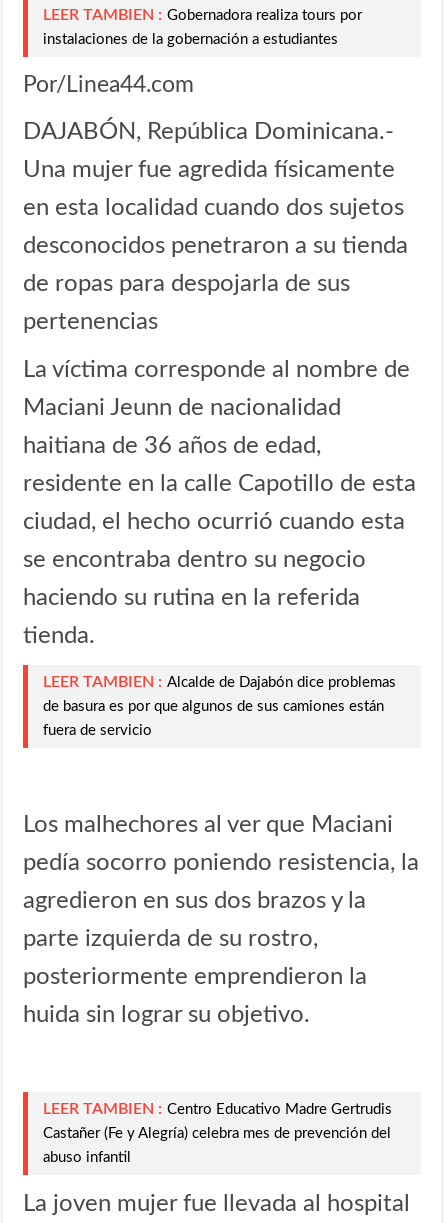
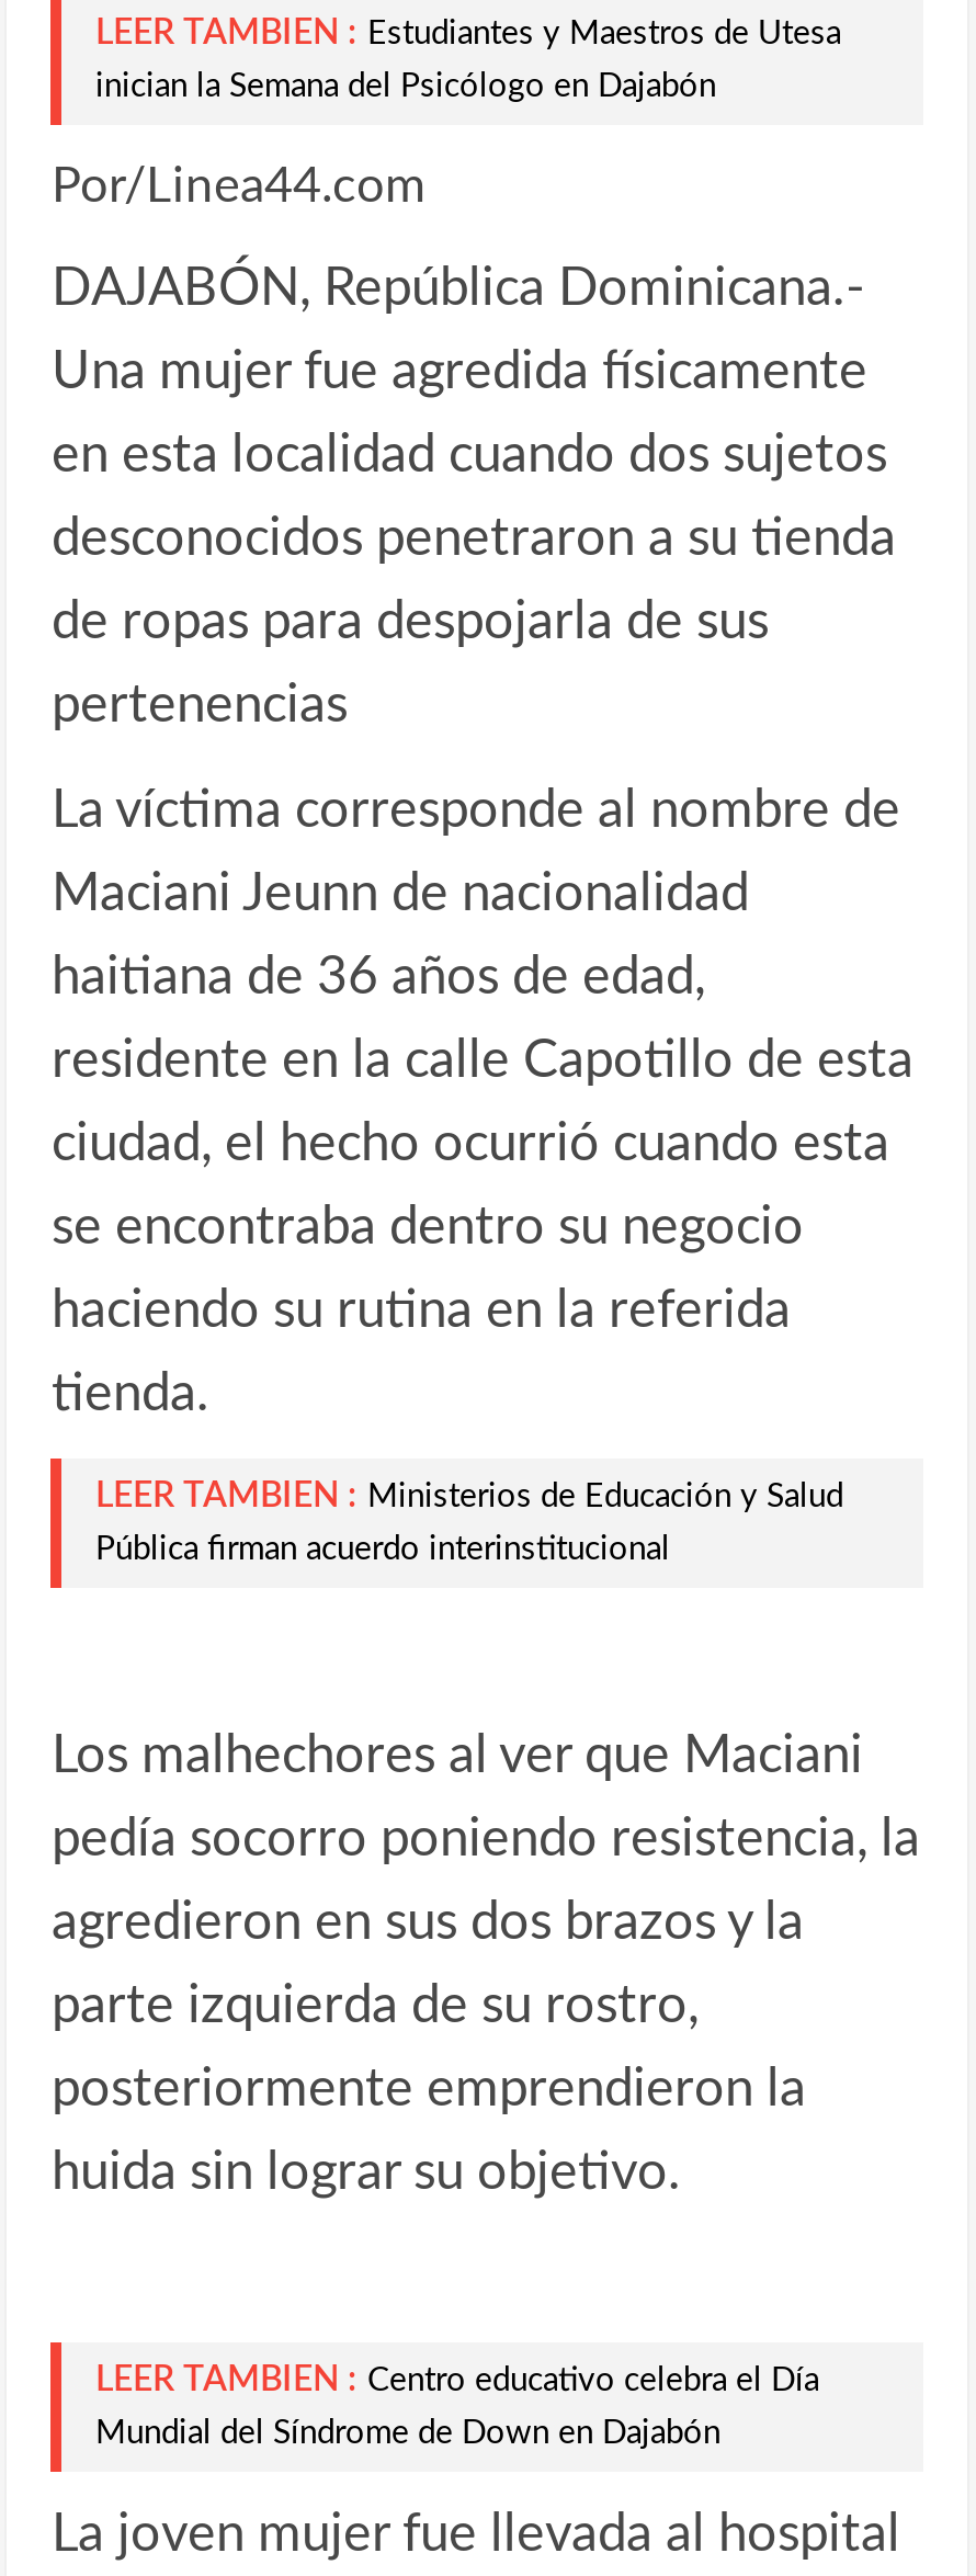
- LEER TAMBIEN : Gobernadora realiza tours por
+ LEER TAMBIEN : Estudiantes y Maestros de Utesa

- instalaciones de la gobernación a estudiantes
+ inician la Semana del Psicólogo en Dajabón

- LEER TAMBIEN : Alcalde de Dajabón dice problemas
- de basura es por que algunos de sus camiones están
- fuera de servicio
+ LEER TAMBIEN : Ministerios de Educación y Salud
+ Pública firman acuerdo interinstitucional

- LEER TAMBIEN : Centro Educativo Madre Gertrudis
- Castañer (Fe y Alegría) celebra mes de prevención del
- abuso infantil
+ LEER TAMBIEN : Centro educativo celebra el Día
+ Mundial del Síndrome de Down en Dajabón
